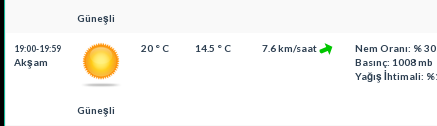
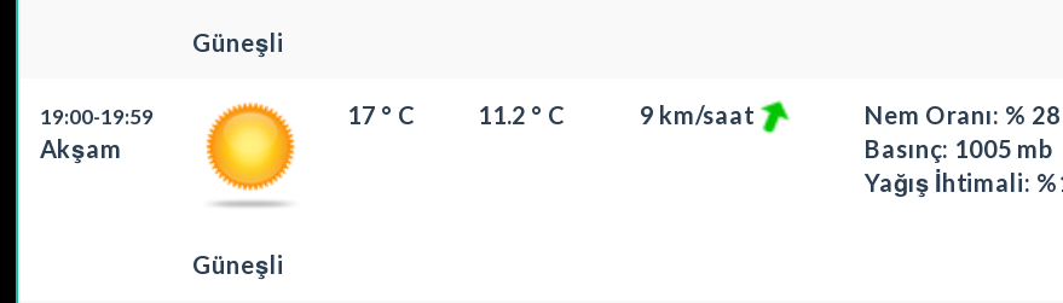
- 20 ° C
+ 17 ° C

- 14.5 ° C
+ 11.2 ° C

- 7.6 km/saat
+ 9 km/saat

- Nem Oranı: % 30
+ Nem Oranı: % 28

- Basınç: 1008 mb
+ Basınç: 1005 mb
